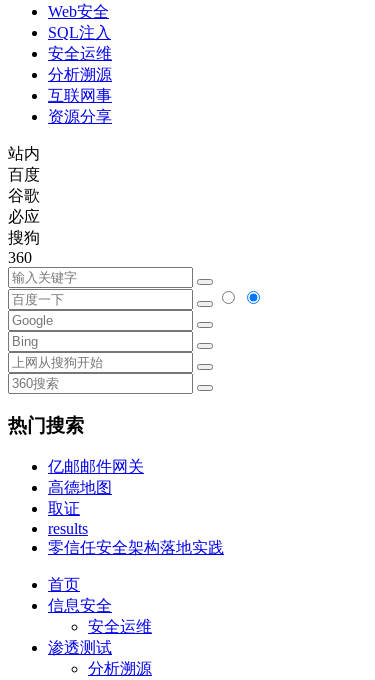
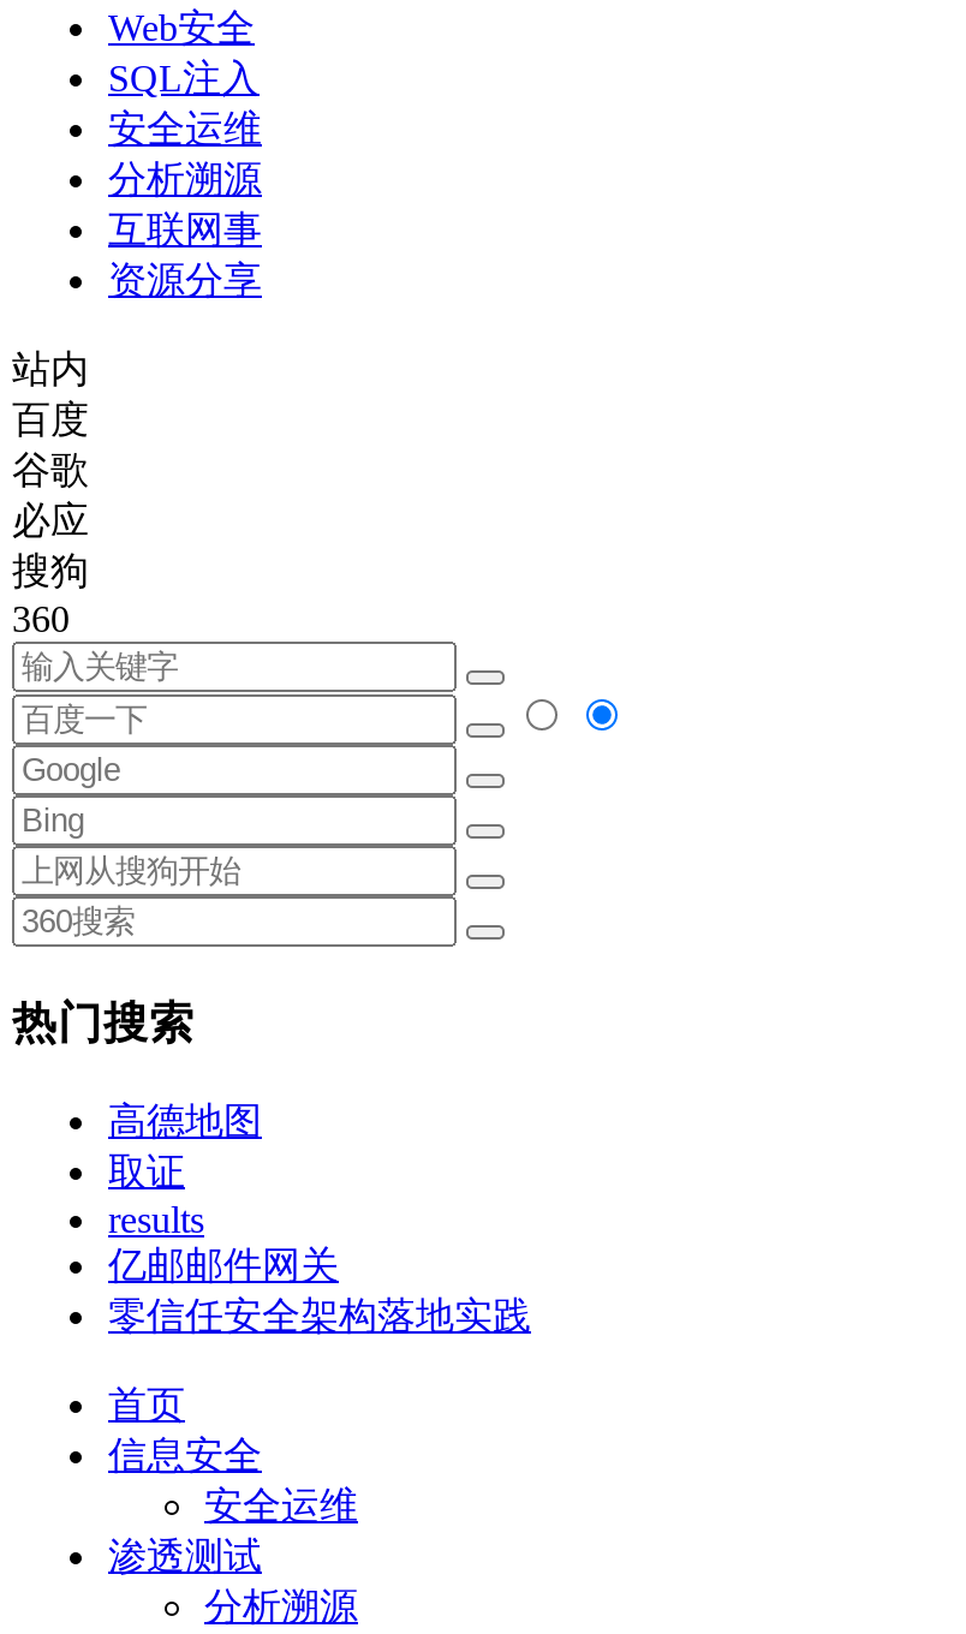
moved down: 亿邮邮件网关

moved up: 高德地图 | 取证 | results
